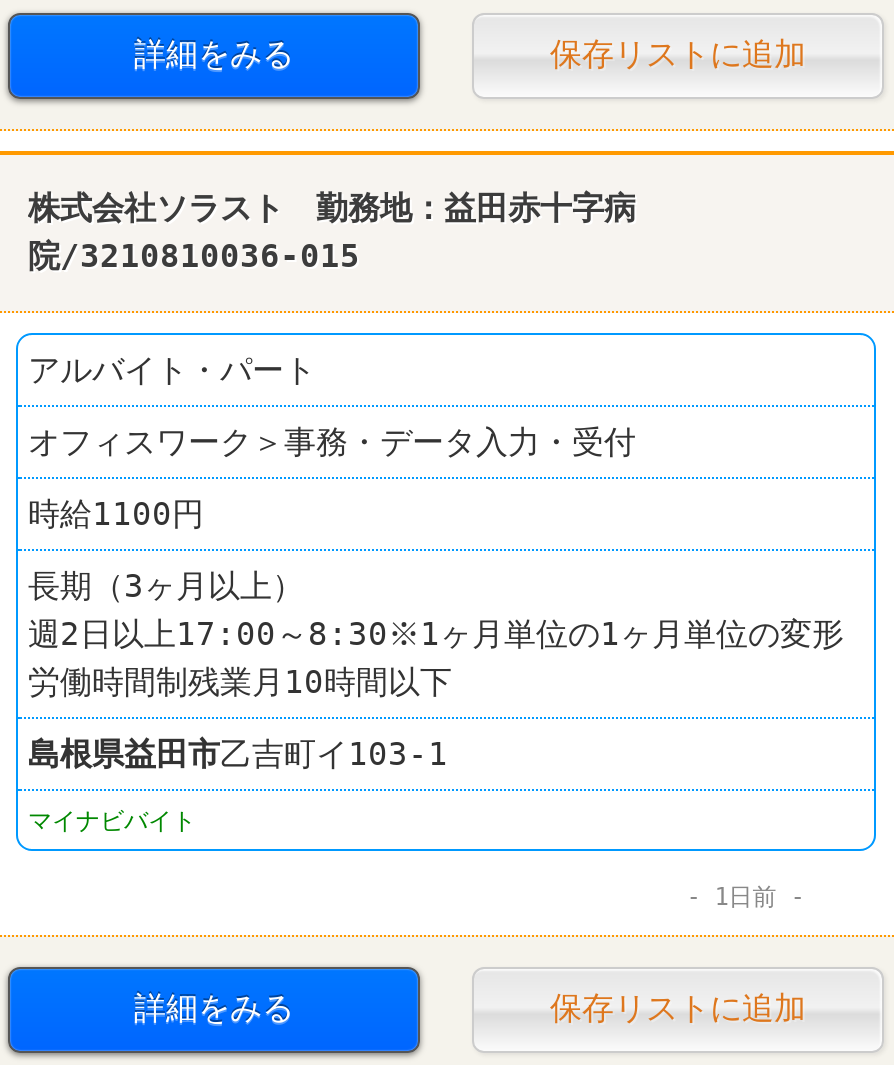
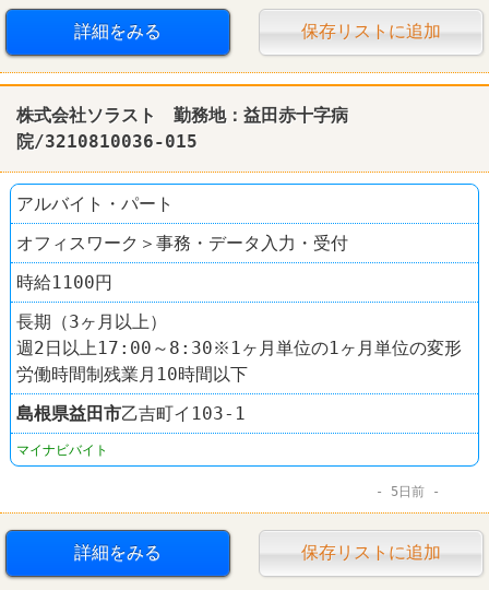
- 1日前
+ 5日前
